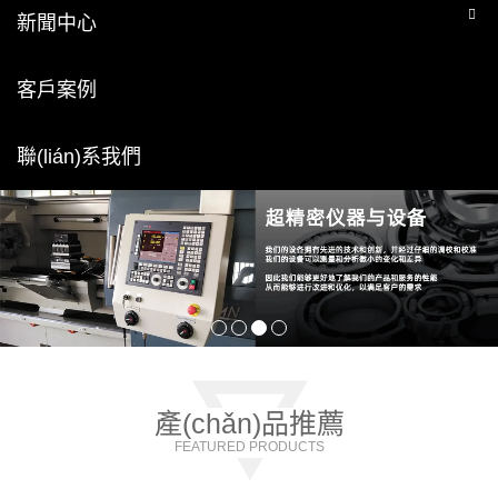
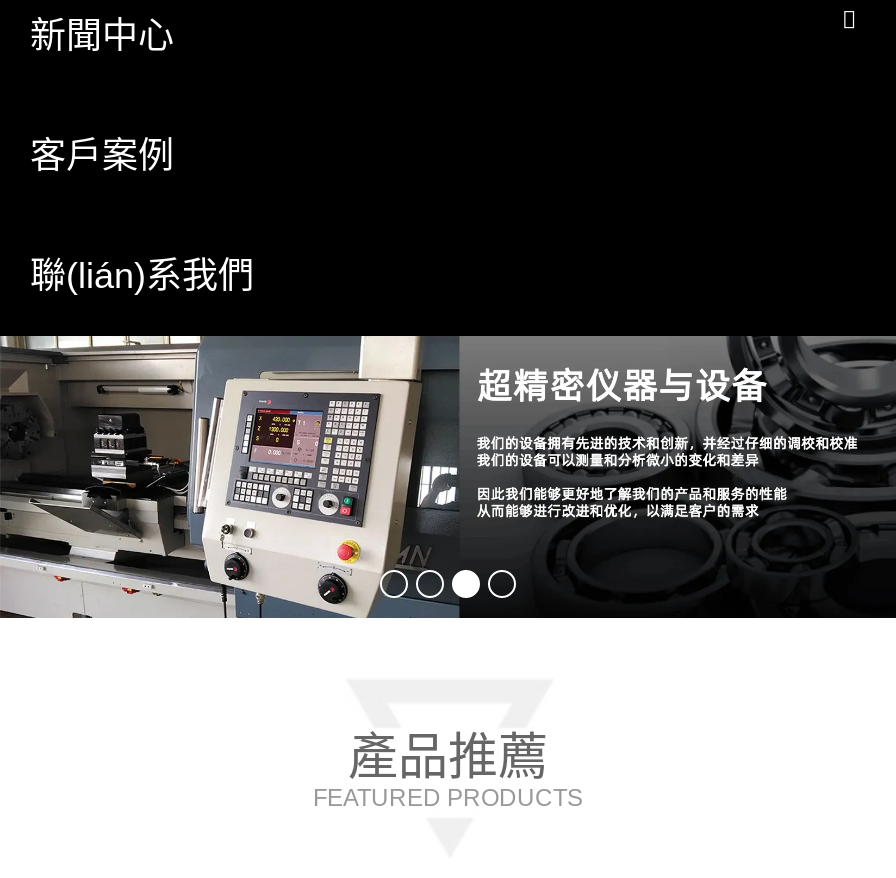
- 產(chǎn)品推薦
+ 產品推薦
